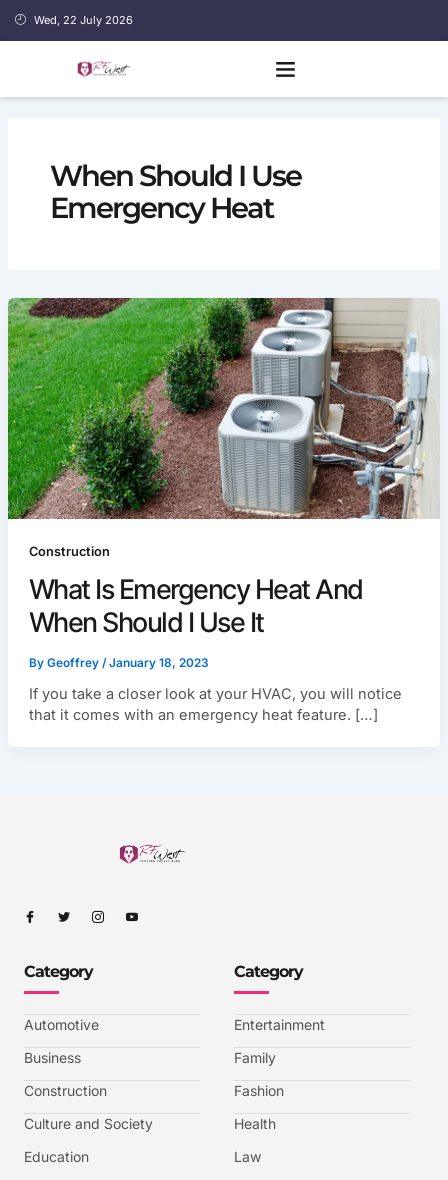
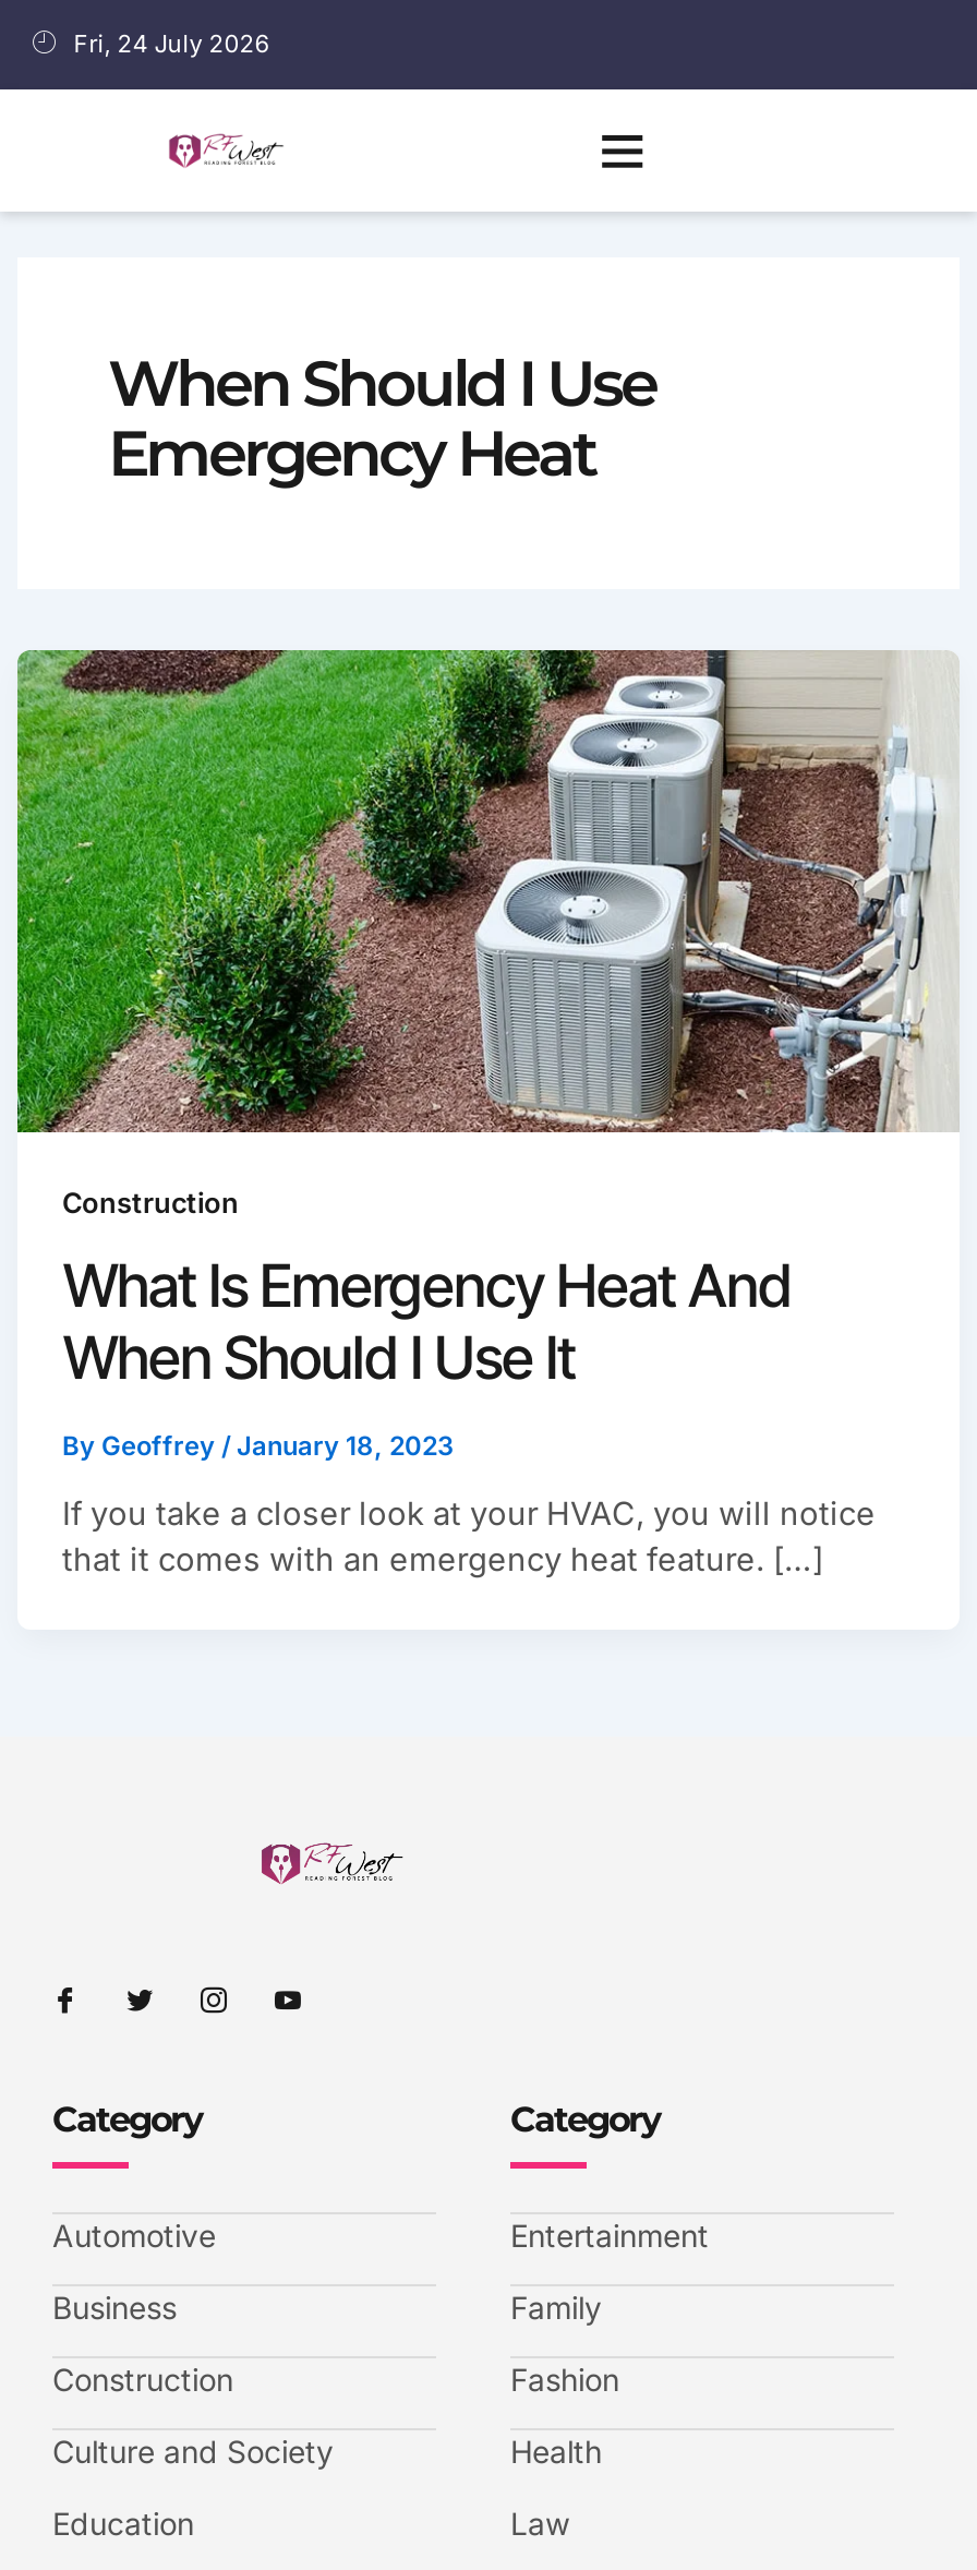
- Wed, 22 July 2026
+ Fri, 24 July 2026
